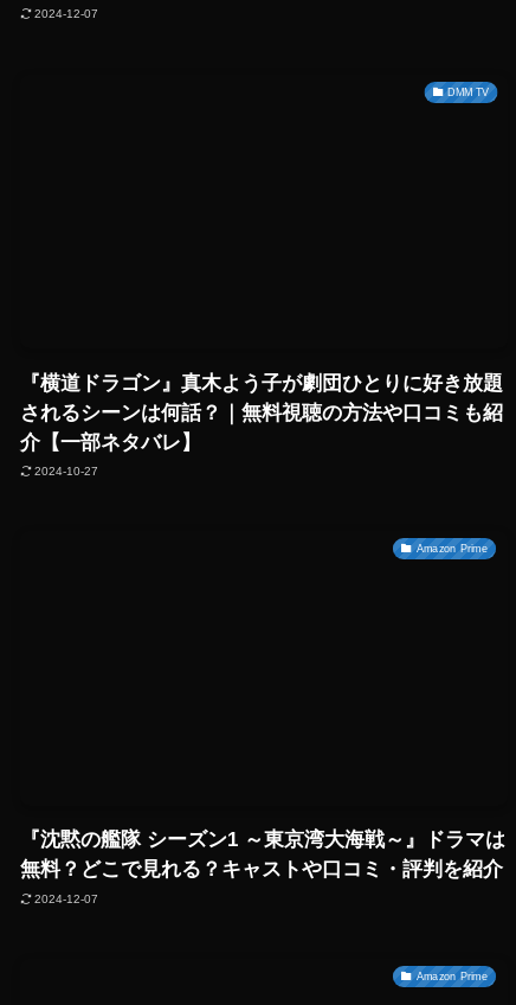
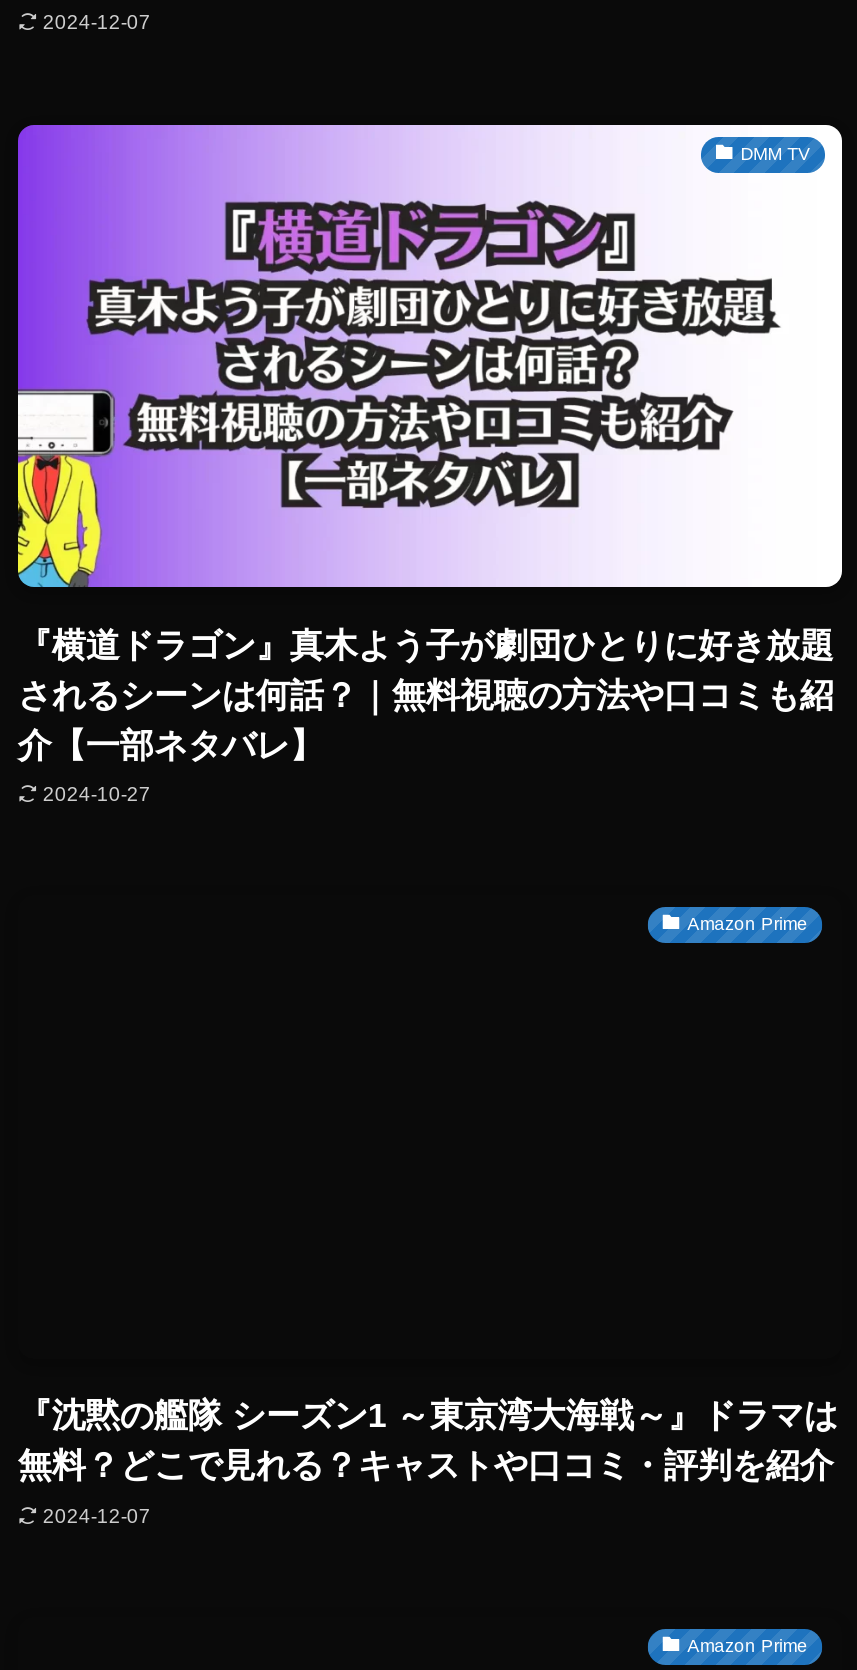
+ [image]
